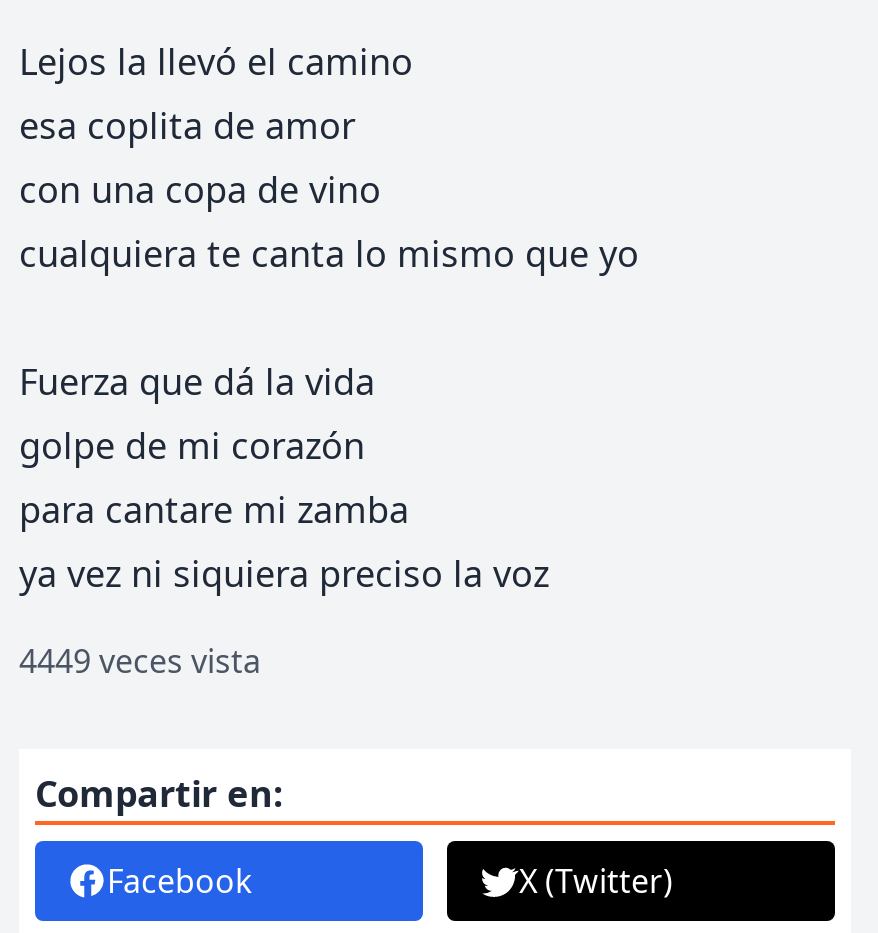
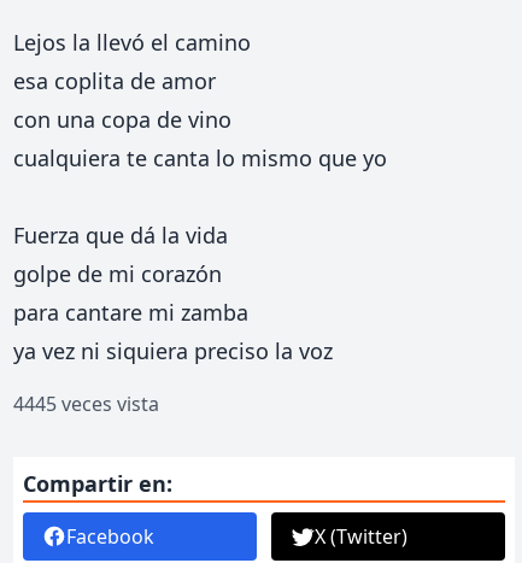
- 4449 veces vista
+ 4445 veces vista
